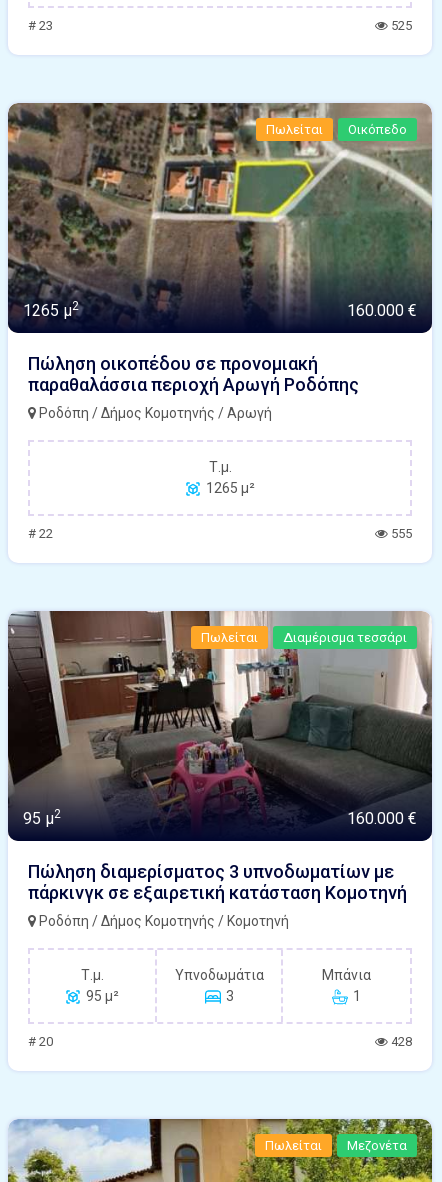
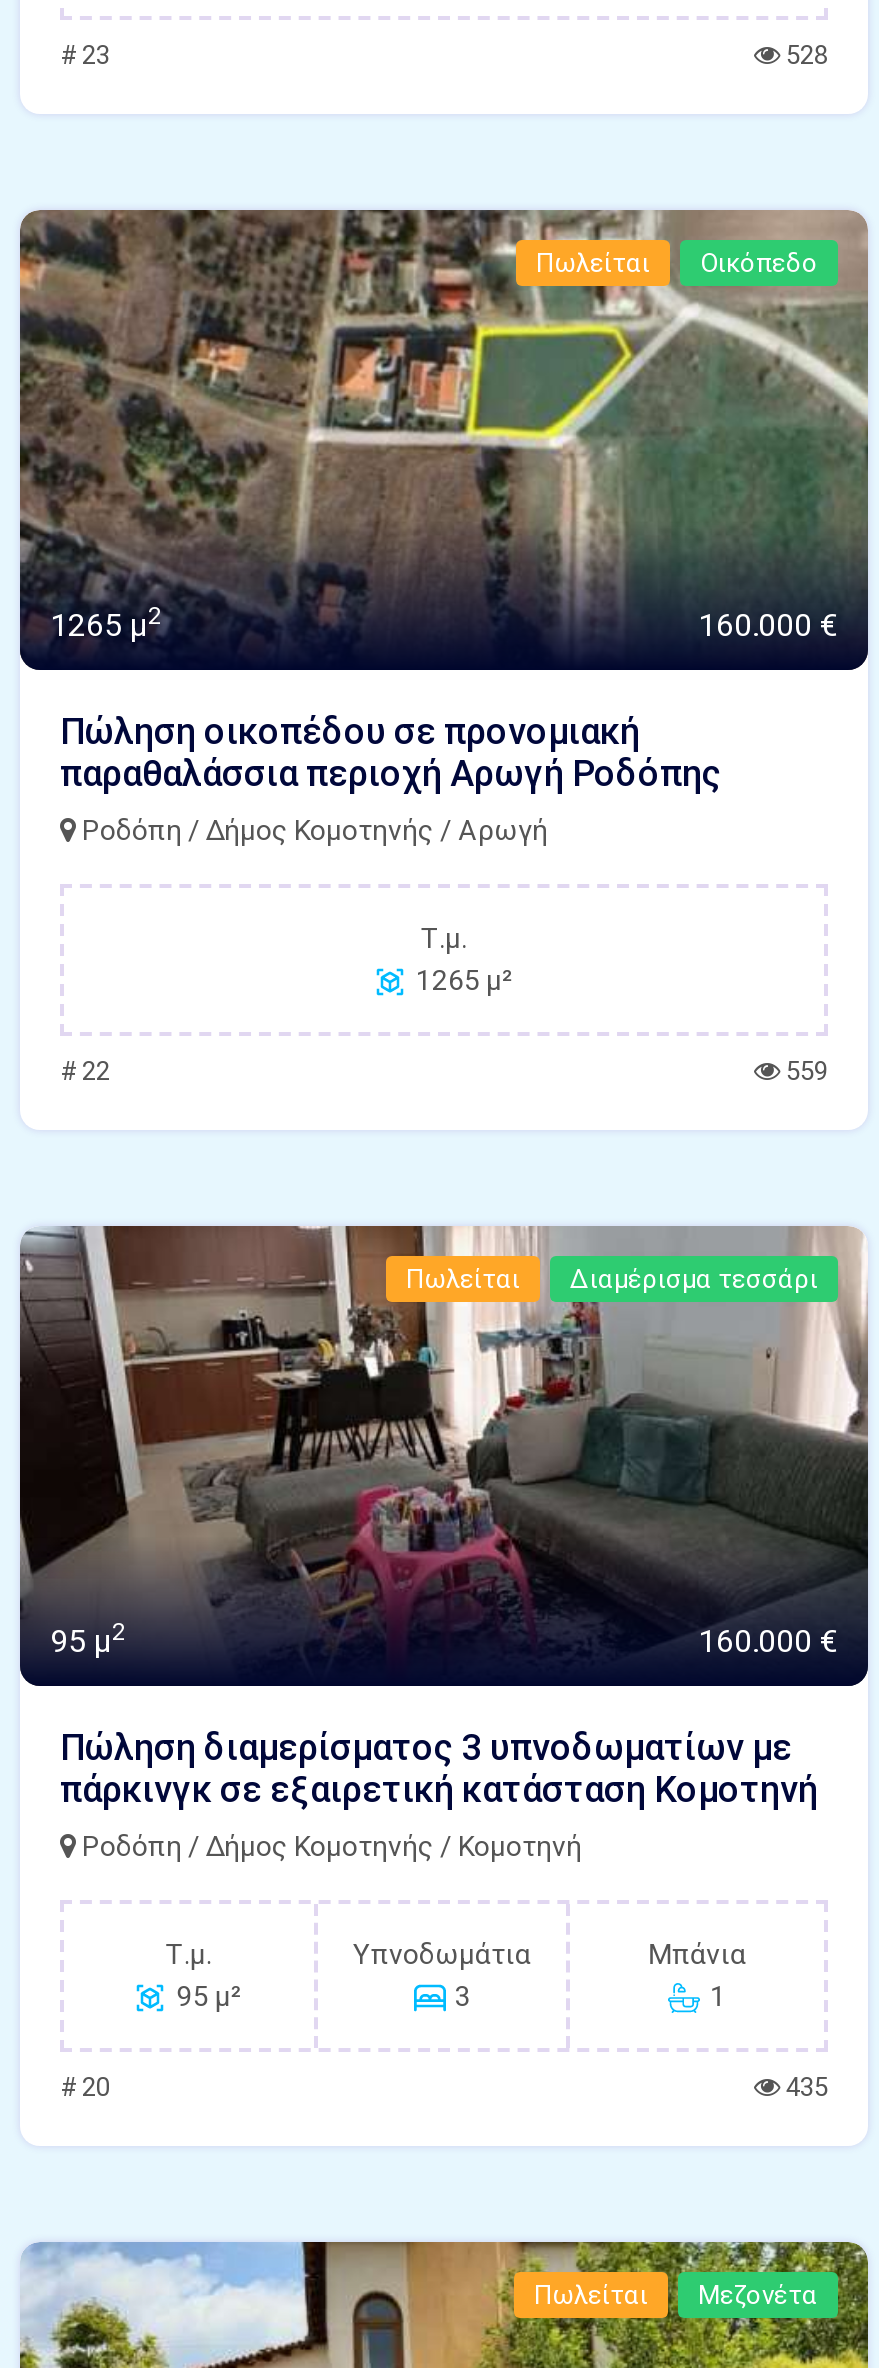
- 525
+ 528

- 555
+ 559

- 428
+ 435
